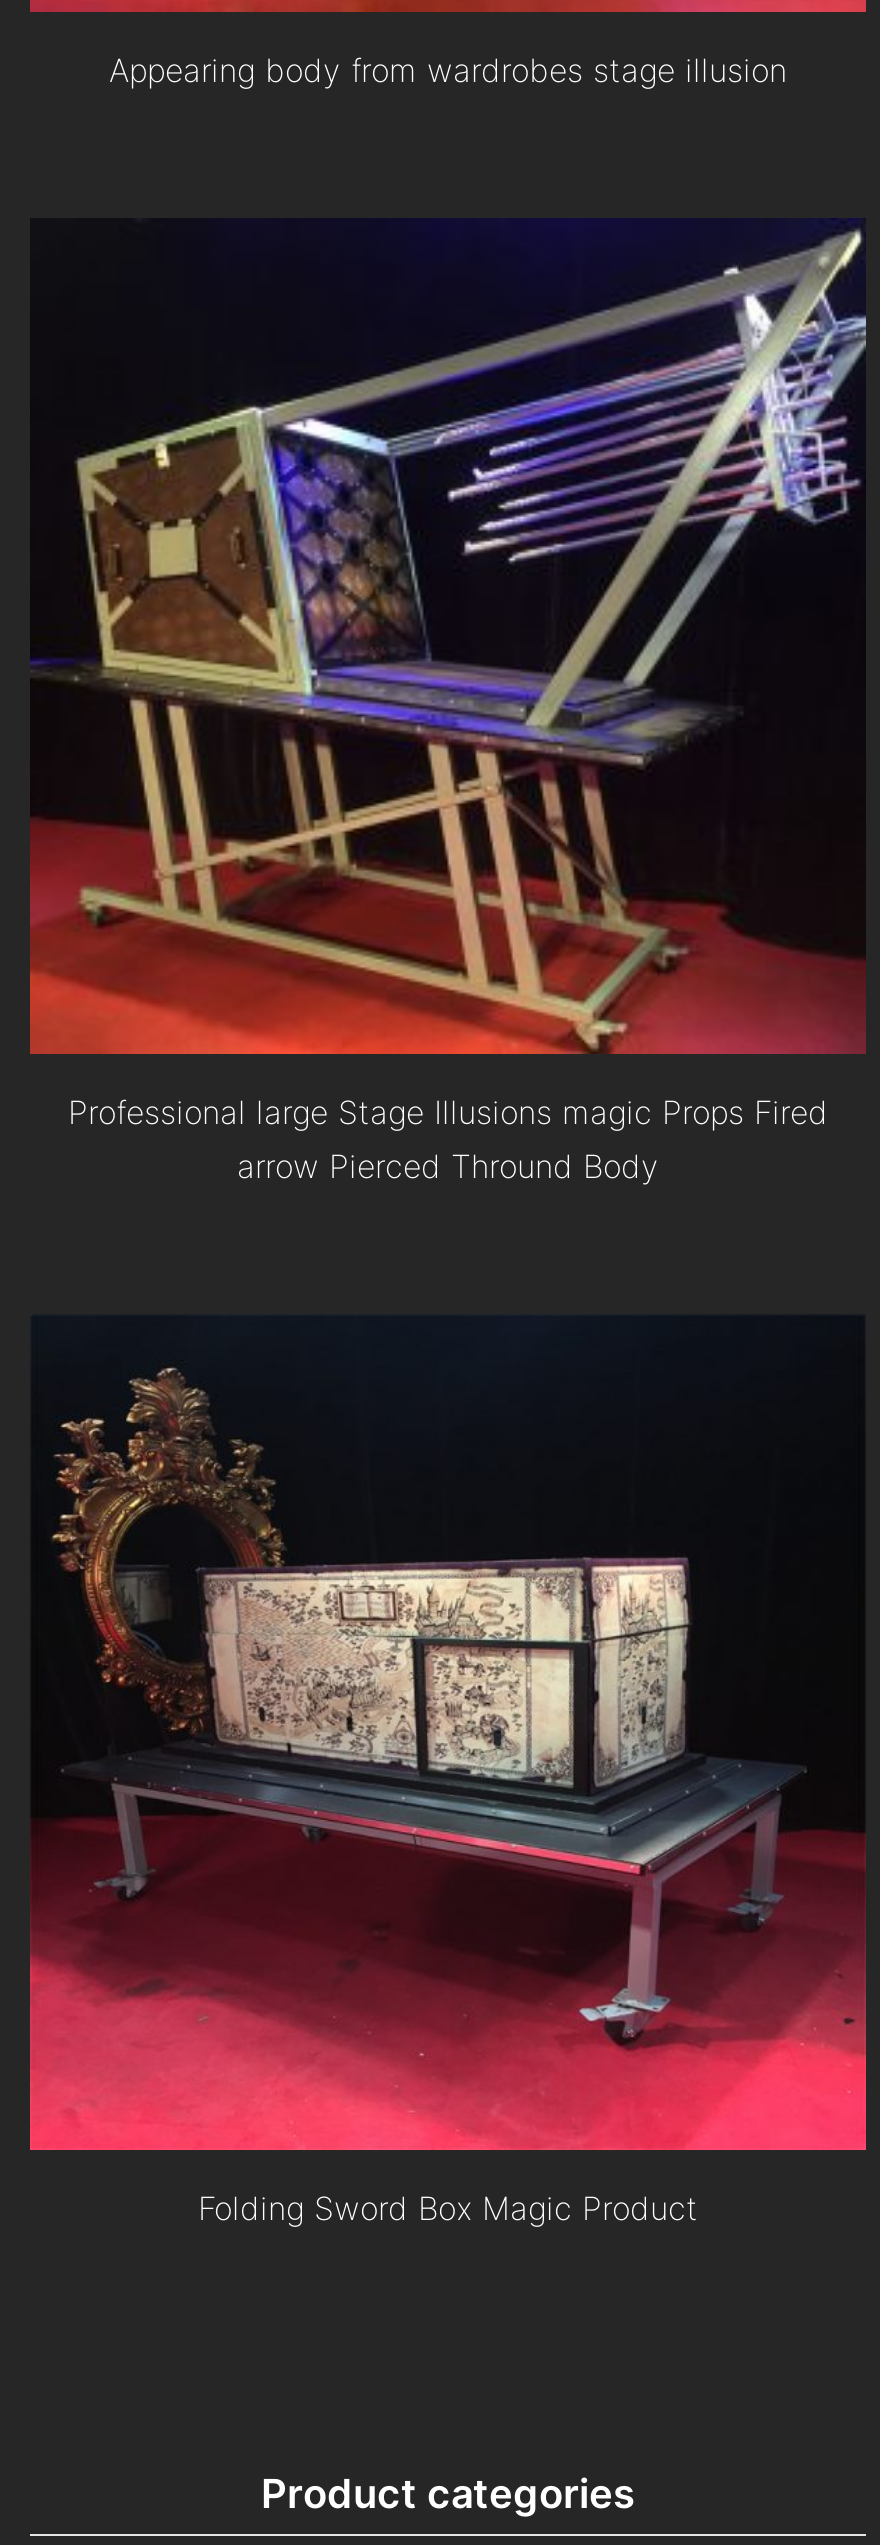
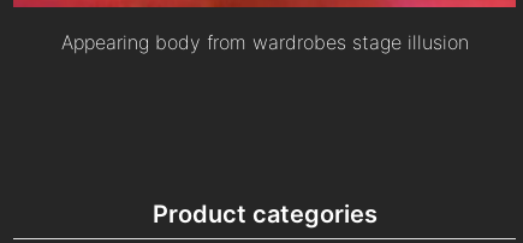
- [image]
- Professional large Stage Illusions magic Props Fired
- arrow Pierced Thround Body

- [image]
- Folding Sword Box Magic Product
